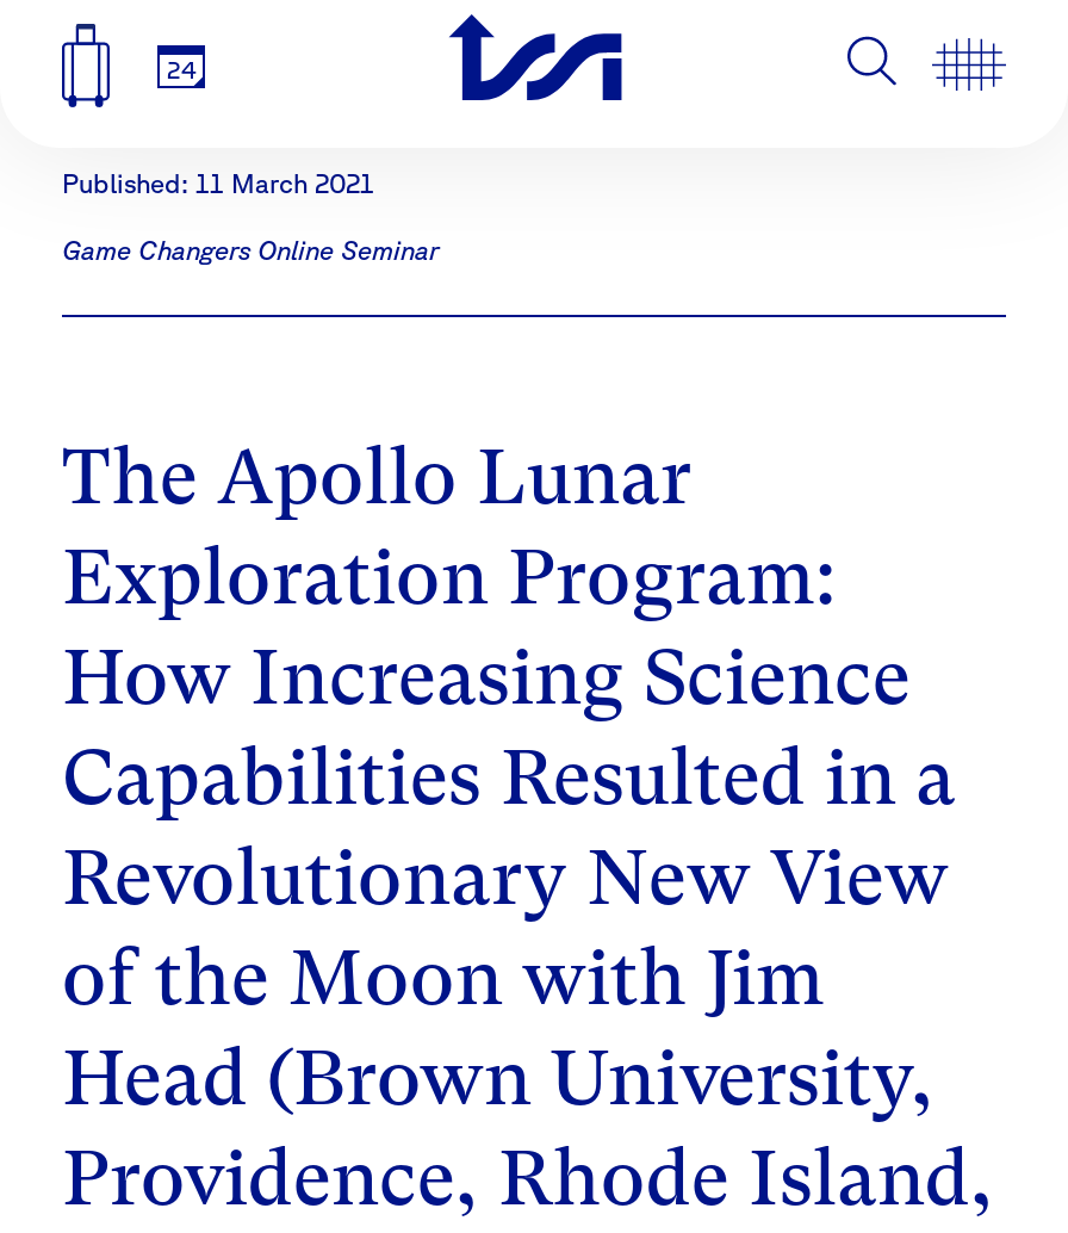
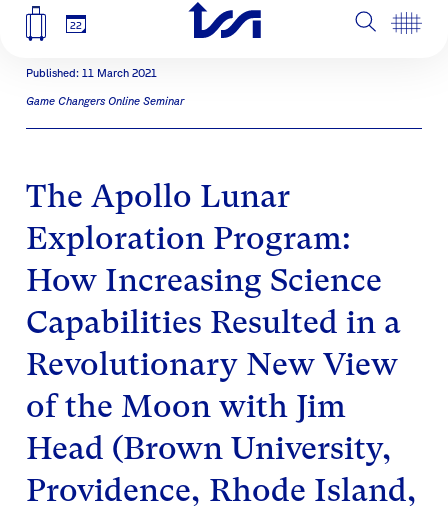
- 24
+ 22
